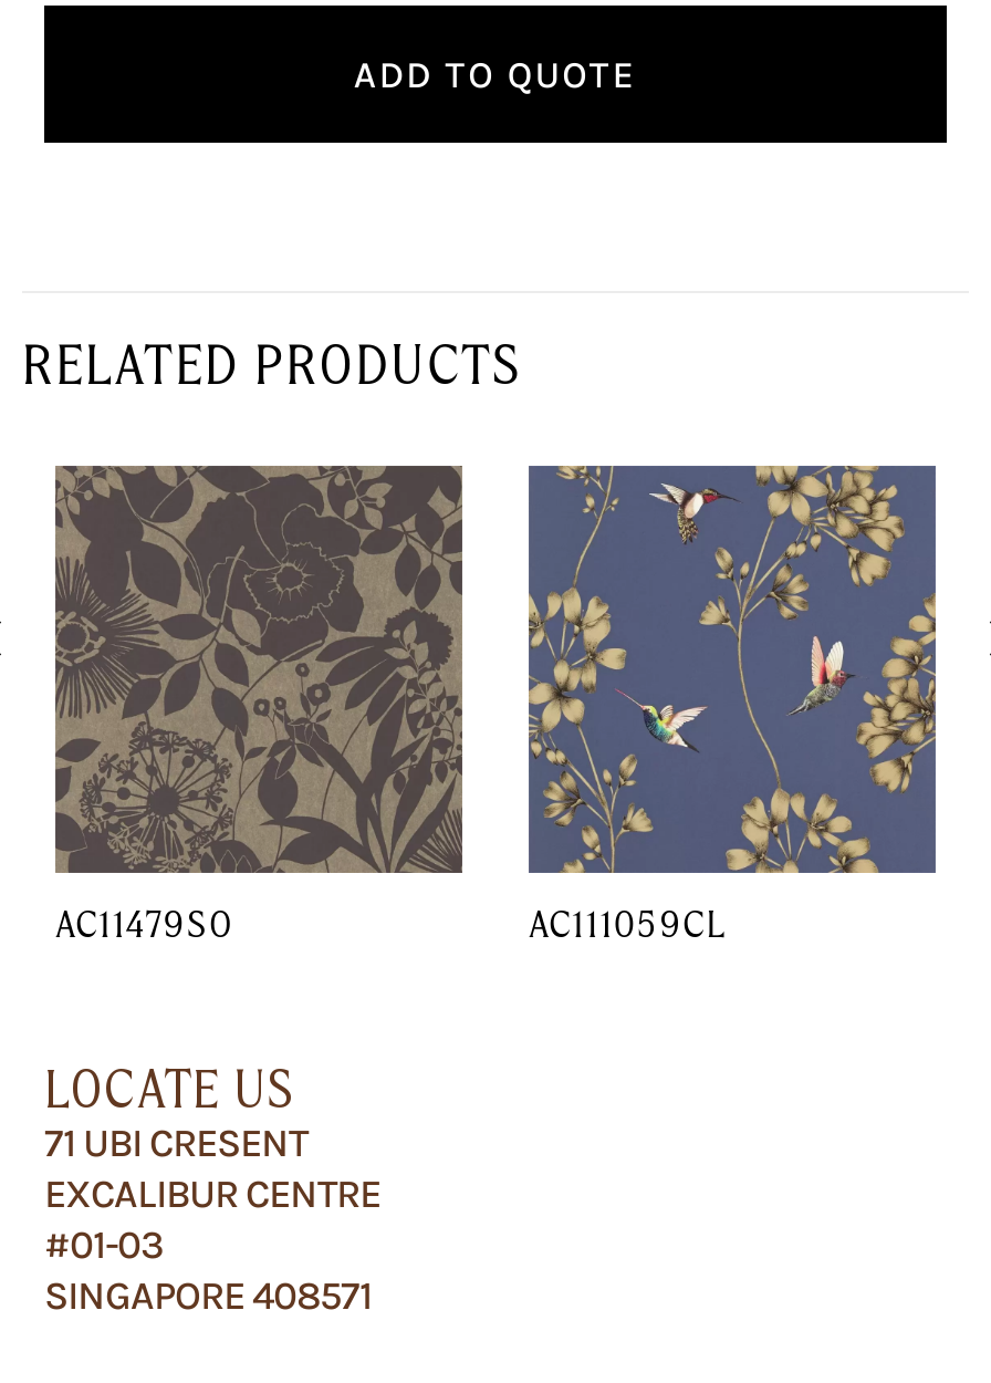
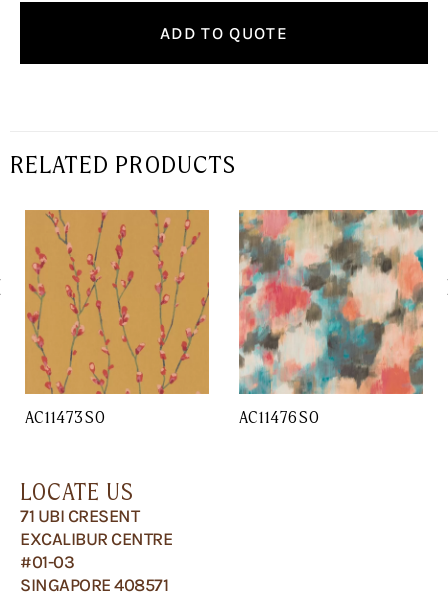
- [image]
- AC11479SO
- AC111059CL
+ [image]
+ AC11473SO
+ AC11476SO

- [image]
+ [image]
